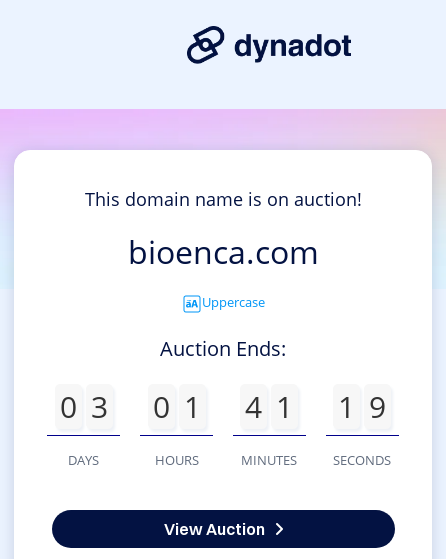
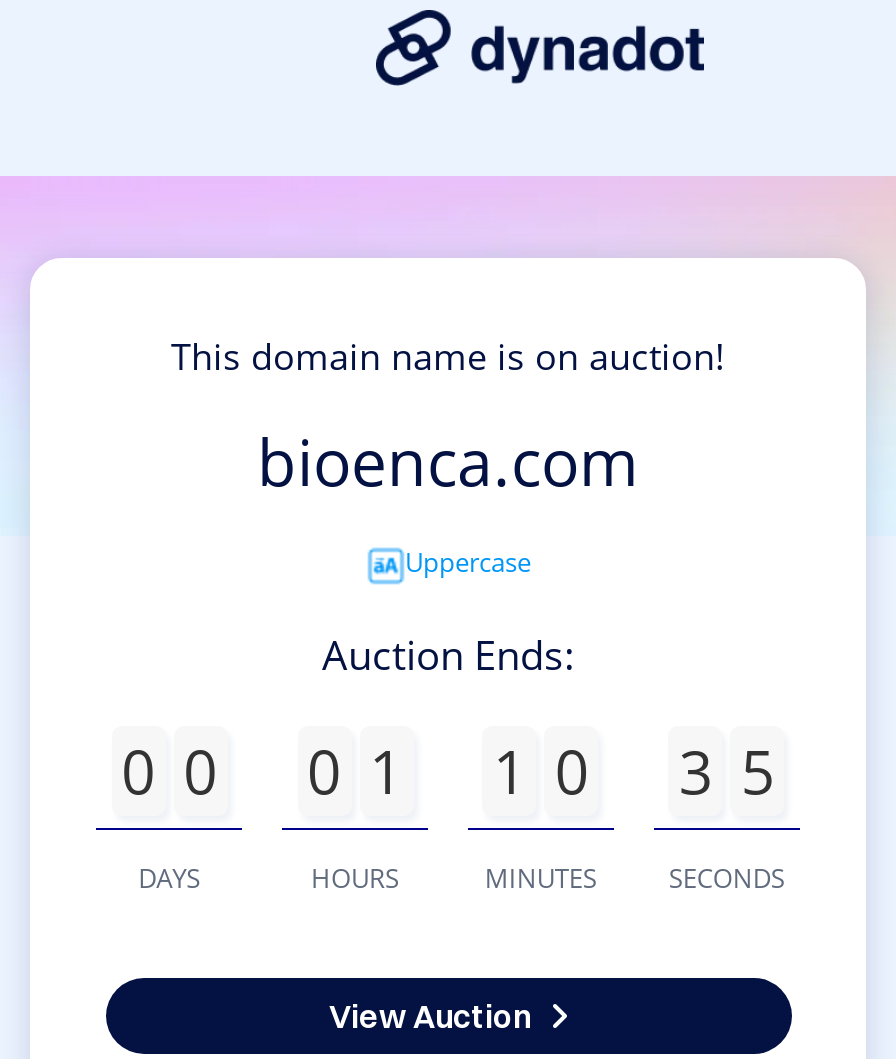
- 0 3
+ 0 0

- 4 1
+ 1 0

- 1 9
+ 3 5
